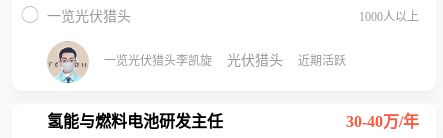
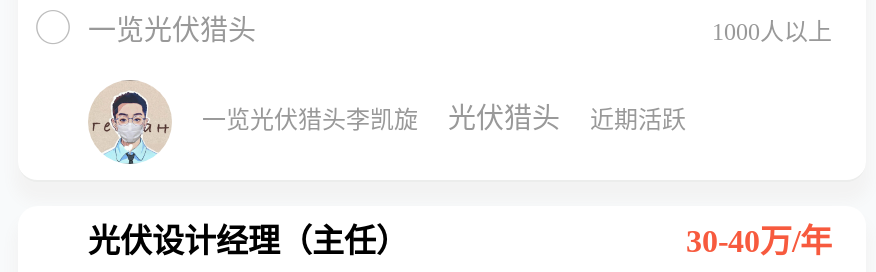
- 氢能与燃料电池研发主任
+ 光伏设计经理（主任）
